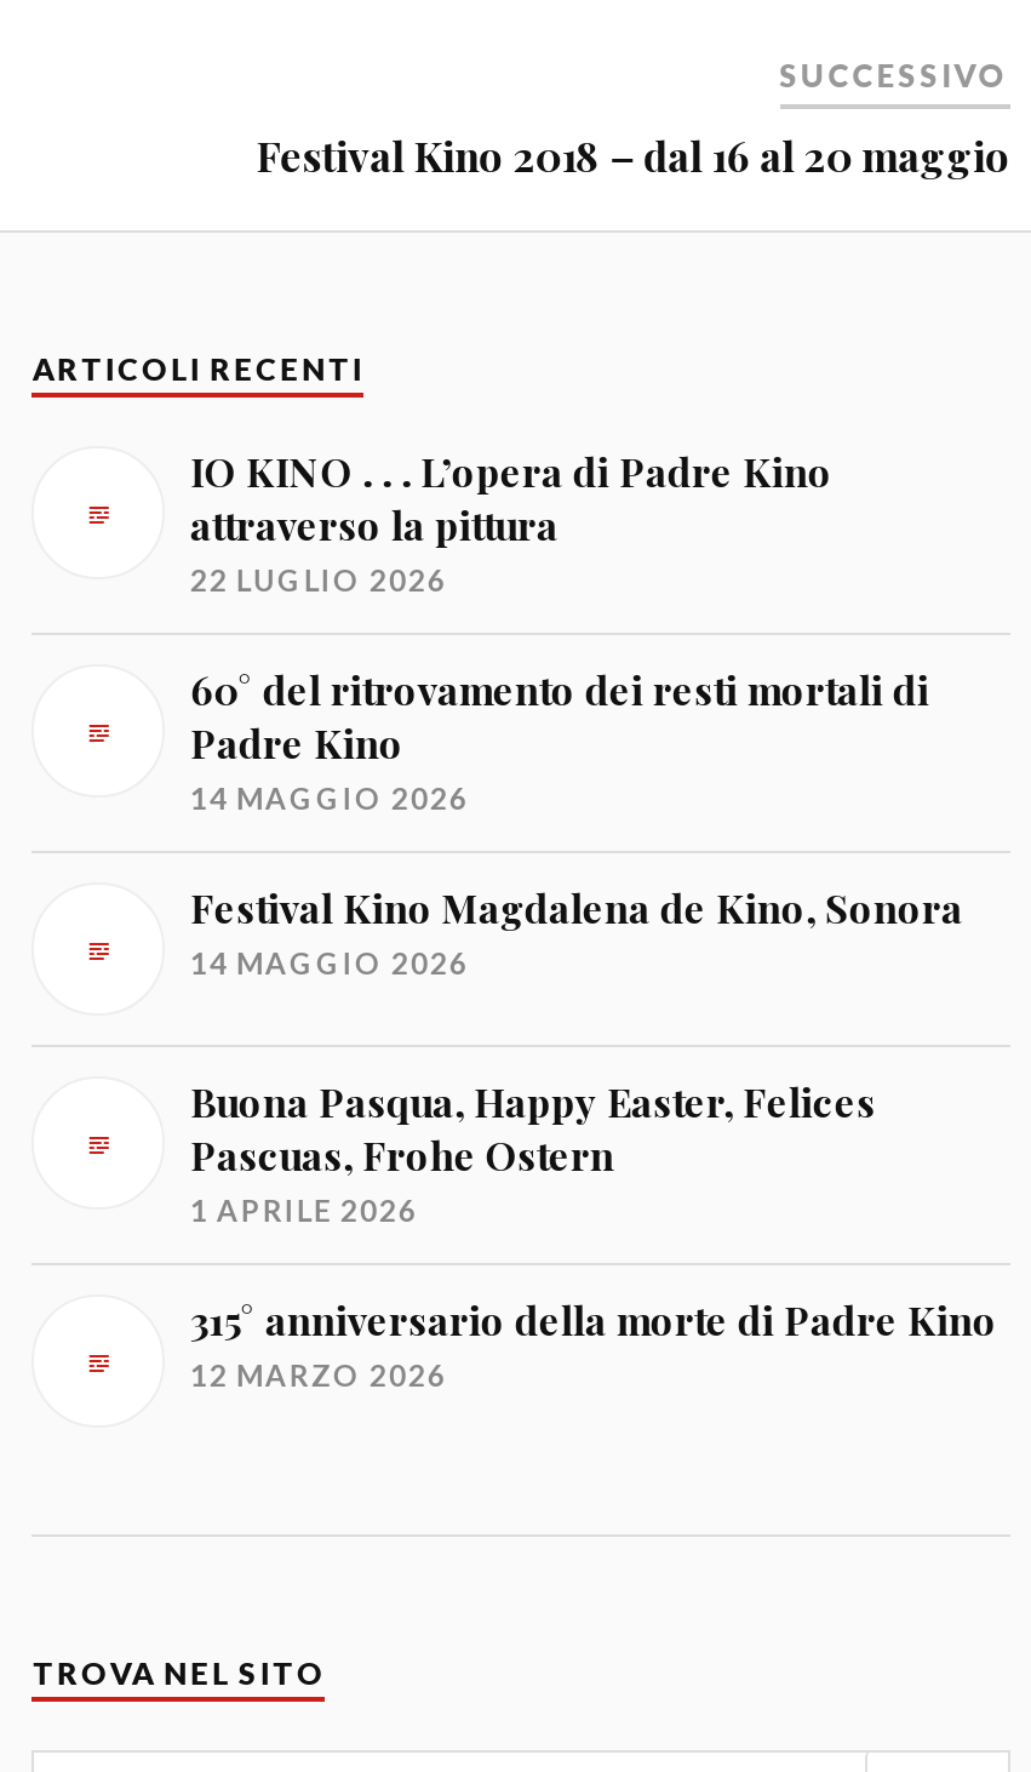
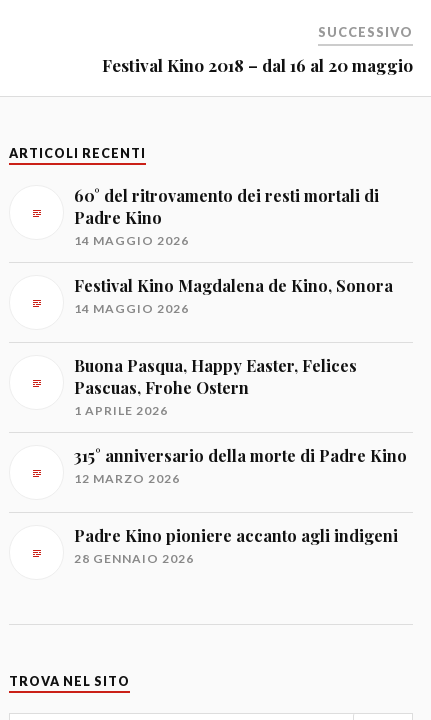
- IO KINO . . . L’opera di Padre Kino
- attraverso la pittura
- 22 LUGLIO 2026

moved up: 60° del ritrovamento dei resti mortali di | Padre Kino | 14 MAGGIO 2026 | ... | 315° anniversario della morte di Padre Kino | 12 MARZO 2026

+ Padre Kino pioniere accanto agli indigeni
+ 28 GENNAIO 2026
